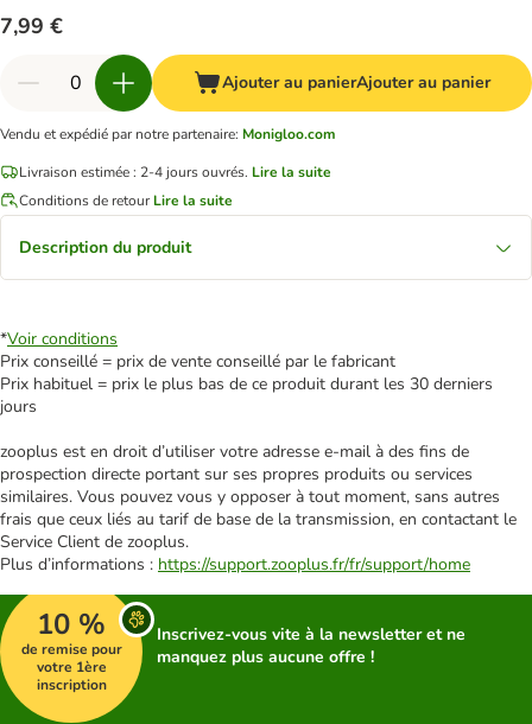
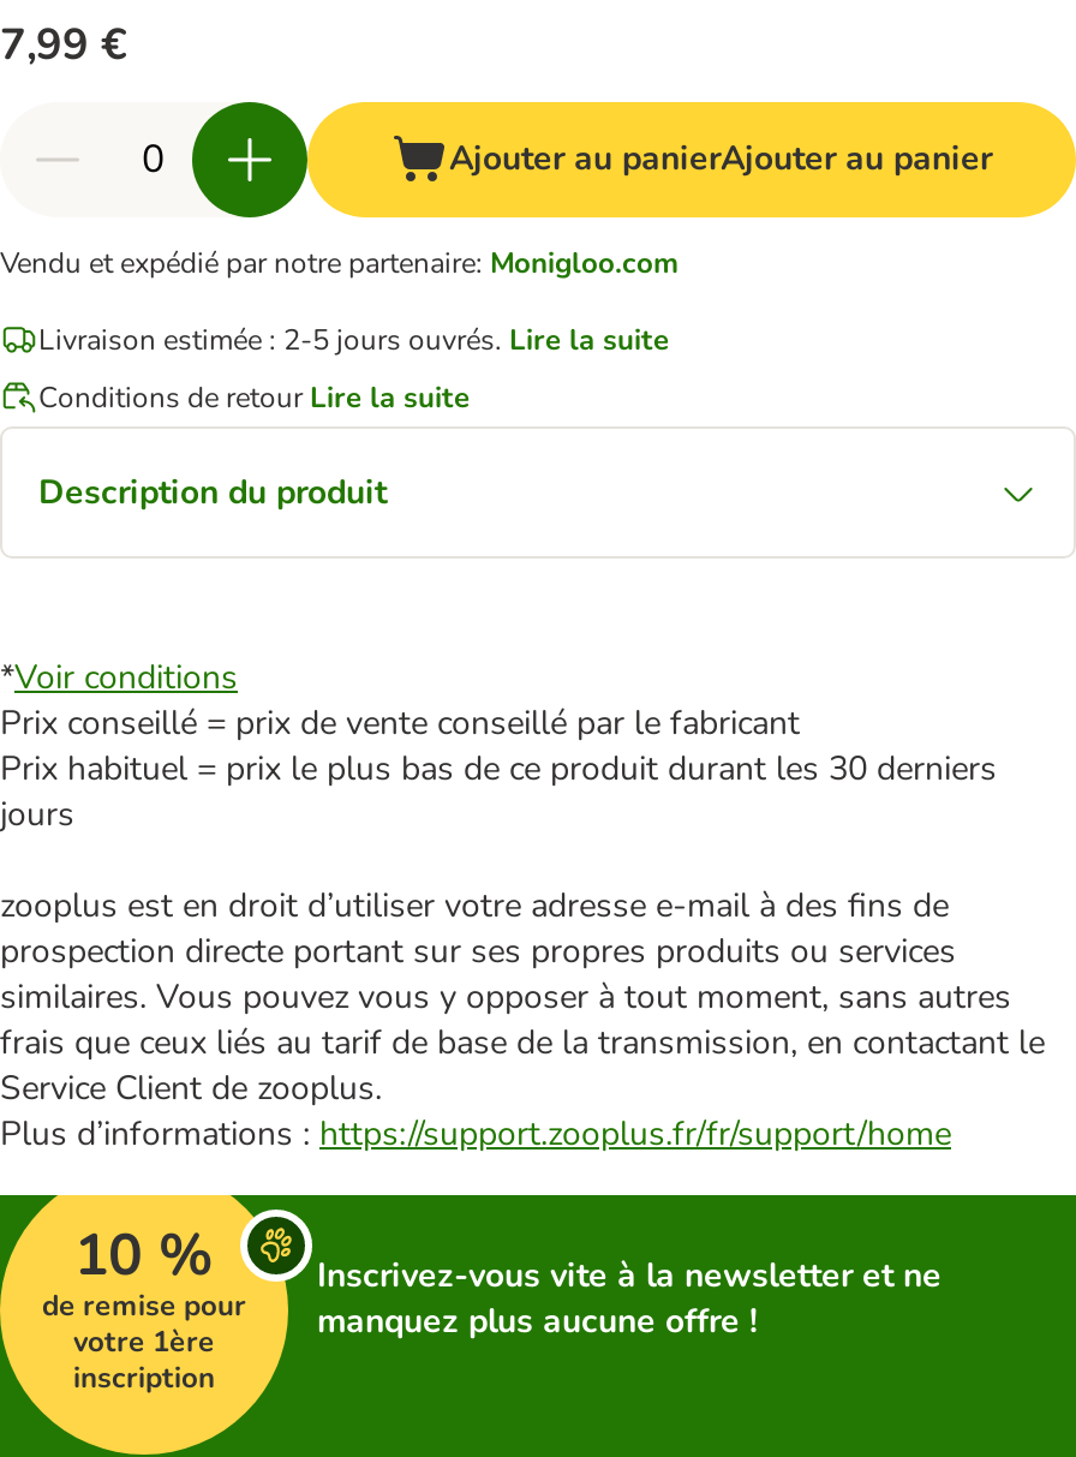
- Livraison estimée : 2-4 jours ouvrés. Lire la suite
+ Livraison estimée : 2-5 jours ouvrés. Lire la suite
